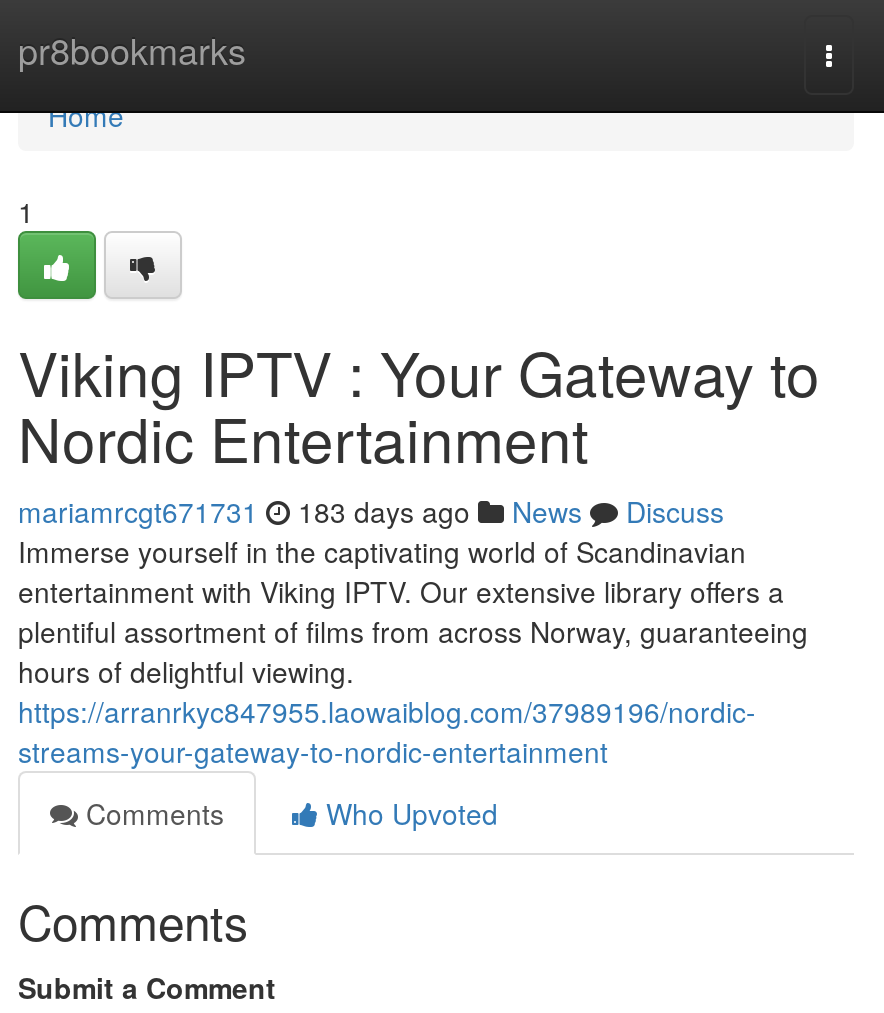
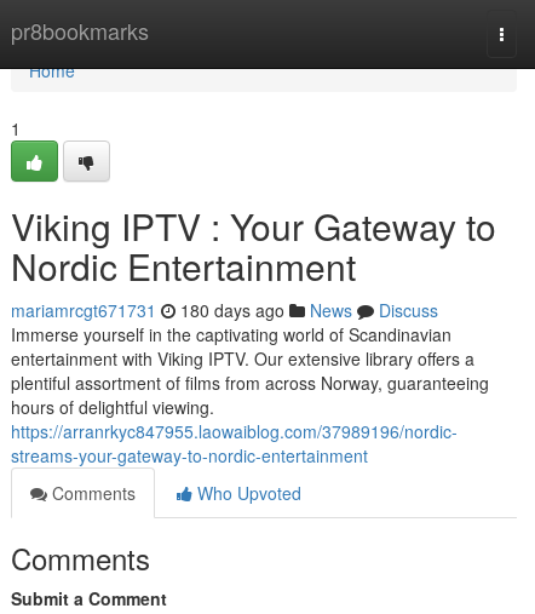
- mariamrcgt671731 183 days ago News Discuss
+ mariamrcgt671731 180 days ago News Discuss
